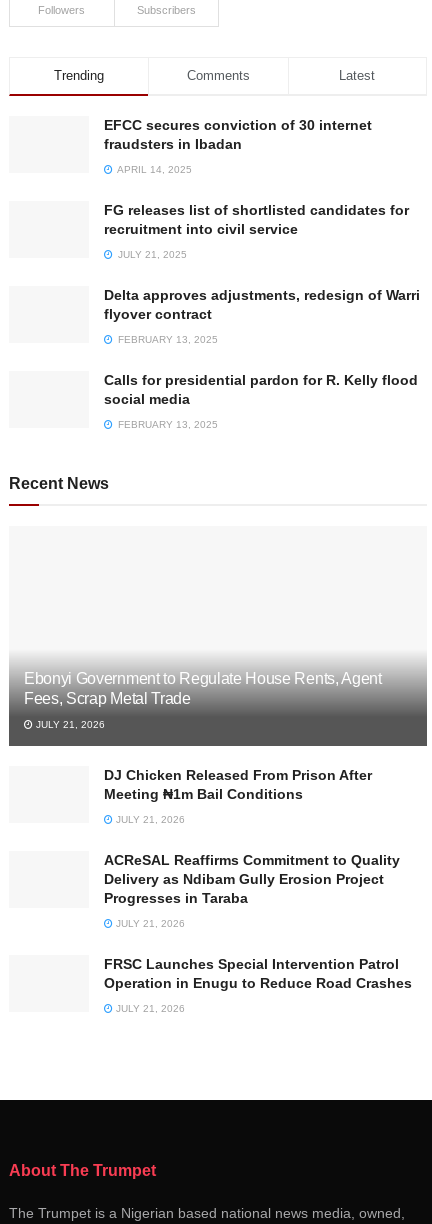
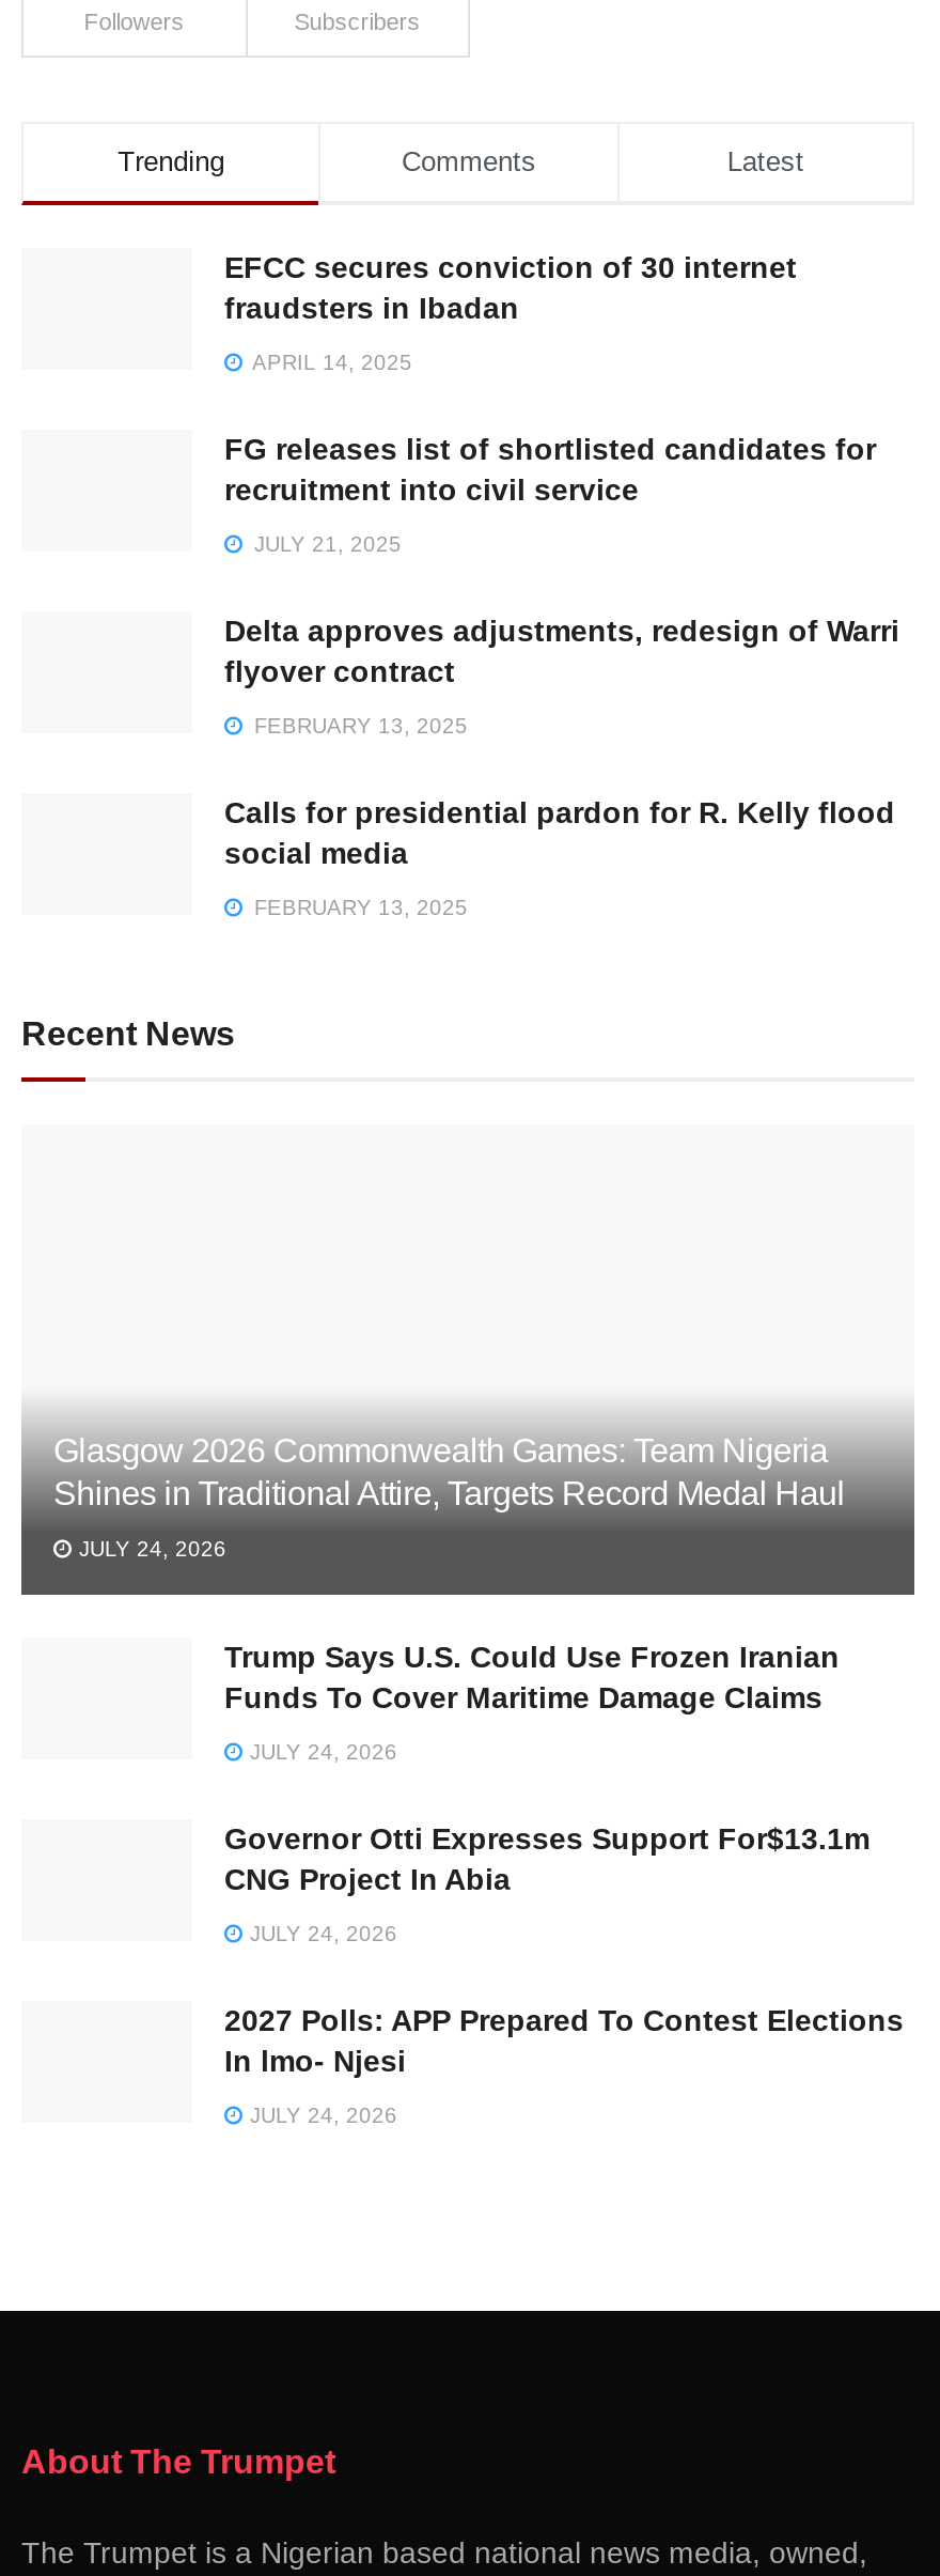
- Ebonyi Government to Regulate House Rents, Agent
- Fees, Scrap Metal Trade
+ Glasgow 2026 Commonwealth Games: Team Nigeria
+ Shines in Traditional Attire, Targets Record Medal Haul

- JULY 21, 2026
+ JULY 24, 2026

- DJ Chicken Released From Prison After
- Meeting ₦1m Bail Conditions
+ Trump Says U.S. Could Use Frozen Iranian
+ Funds To Cover Maritime Damage Claims

- JULY 21, 2026
+ JULY 24, 2026

- ACReSAL Reaffirms Commitment to Quality
- Delivery as Ndibam Gully Erosion Project
- Progresses in Taraba
+ Governor Otti Expresses Support For$13.1m
+ CNG Project In Abia

- JULY 21, 2026
+ JULY 24, 2026

- FRSC Launches Special Intervention Patrol
- Operation in Enugu to Reduce Road Crashes
+ 2027 Polls: APP Prepared To Contest Elections
+ In lmo- Njesi

- JULY 21, 2026
+ JULY 24, 2026
